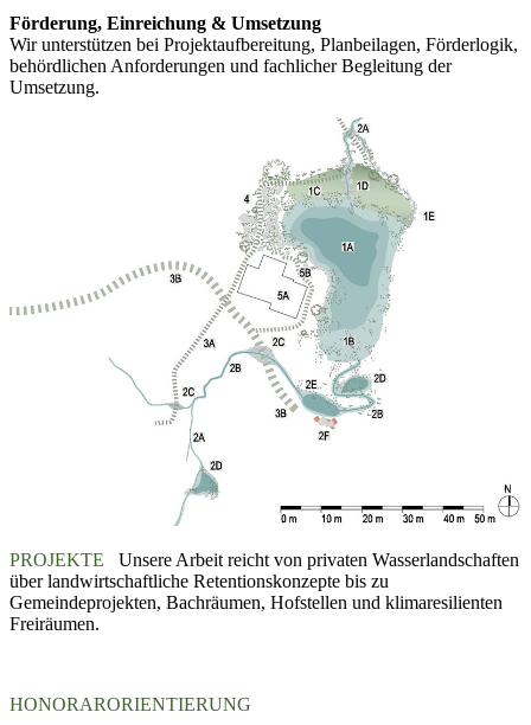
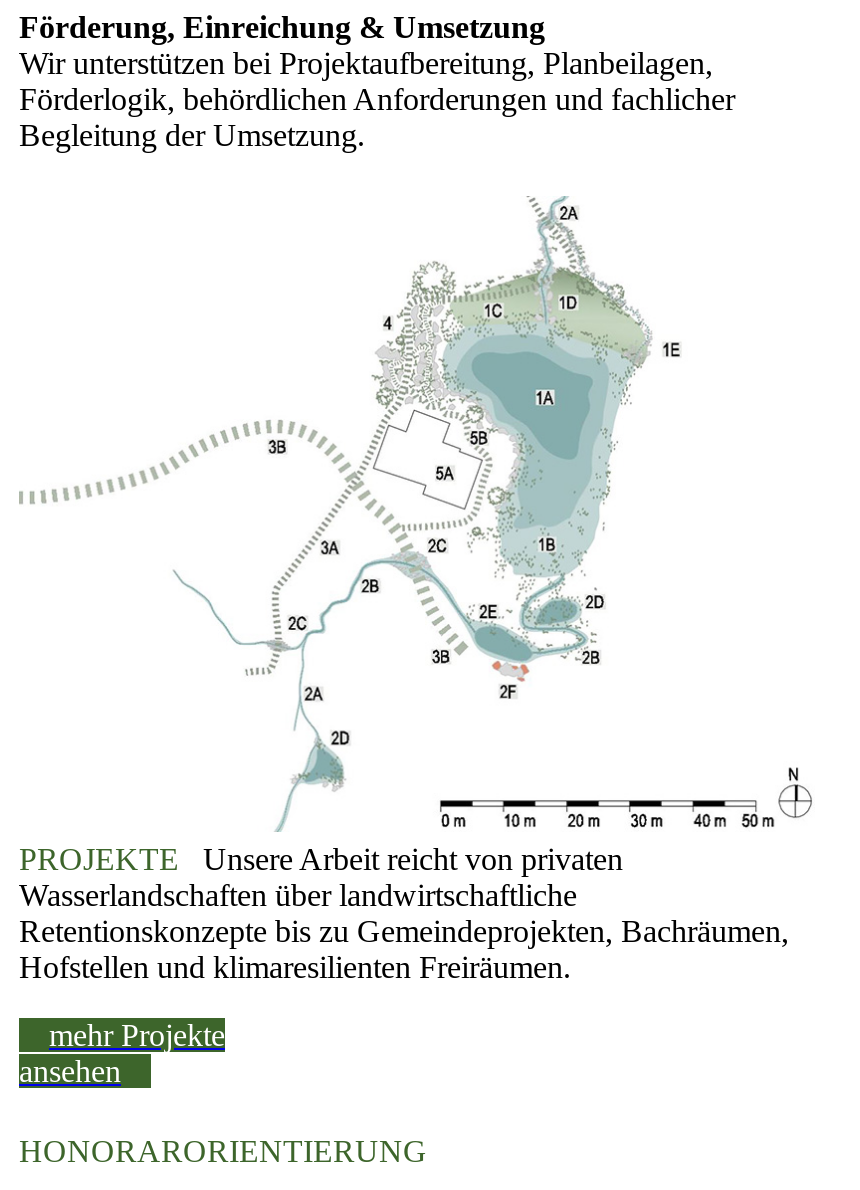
- [image]
- PROJEKTE Unsere Arbeit reicht von privaten Wasserlandschaften
- über landwirtschaftliche Retentionskonzepte bis zu
- Gemeindeprojekten, Bachräumen, Hofstellen und klimaresilienten
- Freiräumen.
+ [image]
+ PROJEKTE Unsere Arbeit reicht von privaten
+ Wasserlandschaften über landwirtschaftliche
+ Retentionskonzepte bis zu Gemeindeprojekten, Bachräumen,
+ Hofstellen und klimaresilienten Freiräumen.
+ mehr Projekte
+ ansehen
